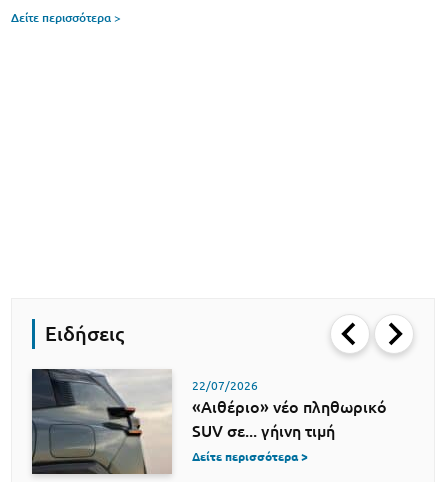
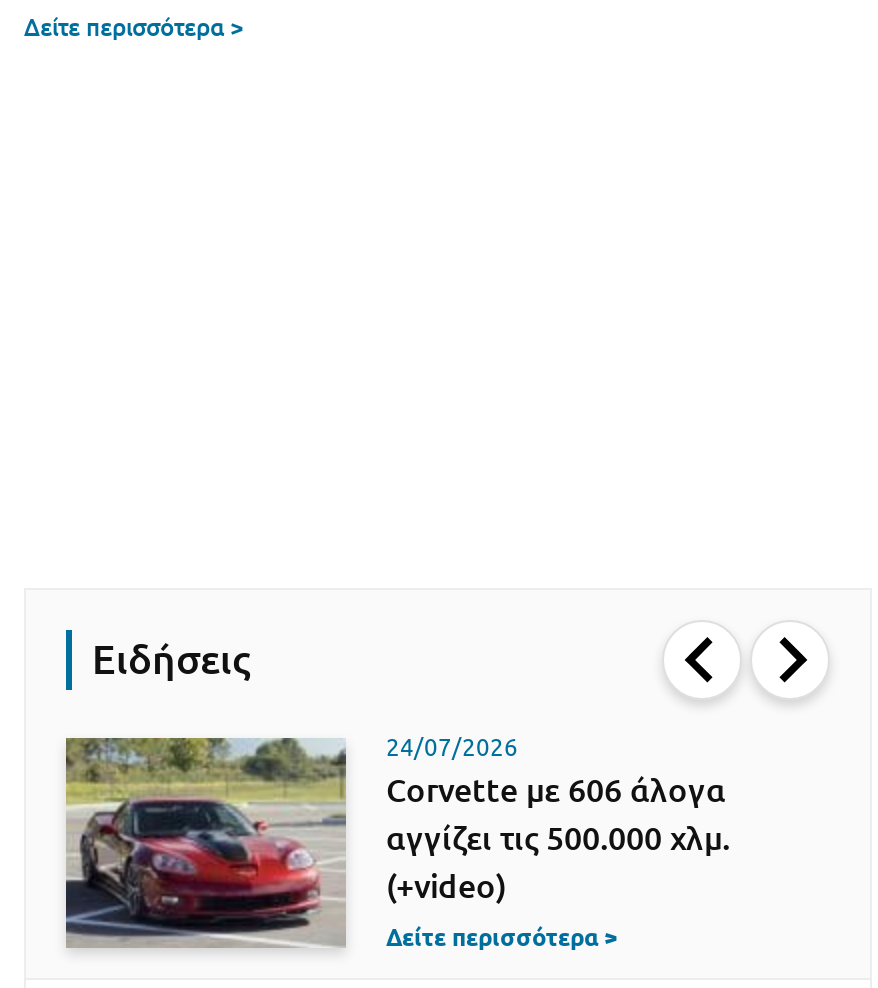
- [image]
- 22/07/2026
- «Αιθέριο» νέο πληθωρικό
- SUV σε... γήινη τιμή
+ [image]
+ 24/07/2026
+ Corvette με 606 άλογα
+ αγγίζει τις 500.000 χλμ.
+ (+video)
